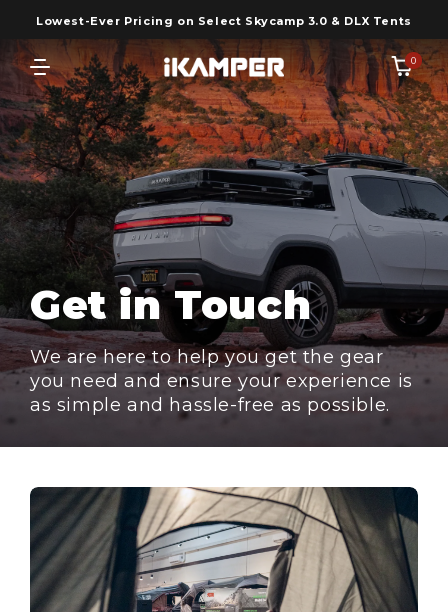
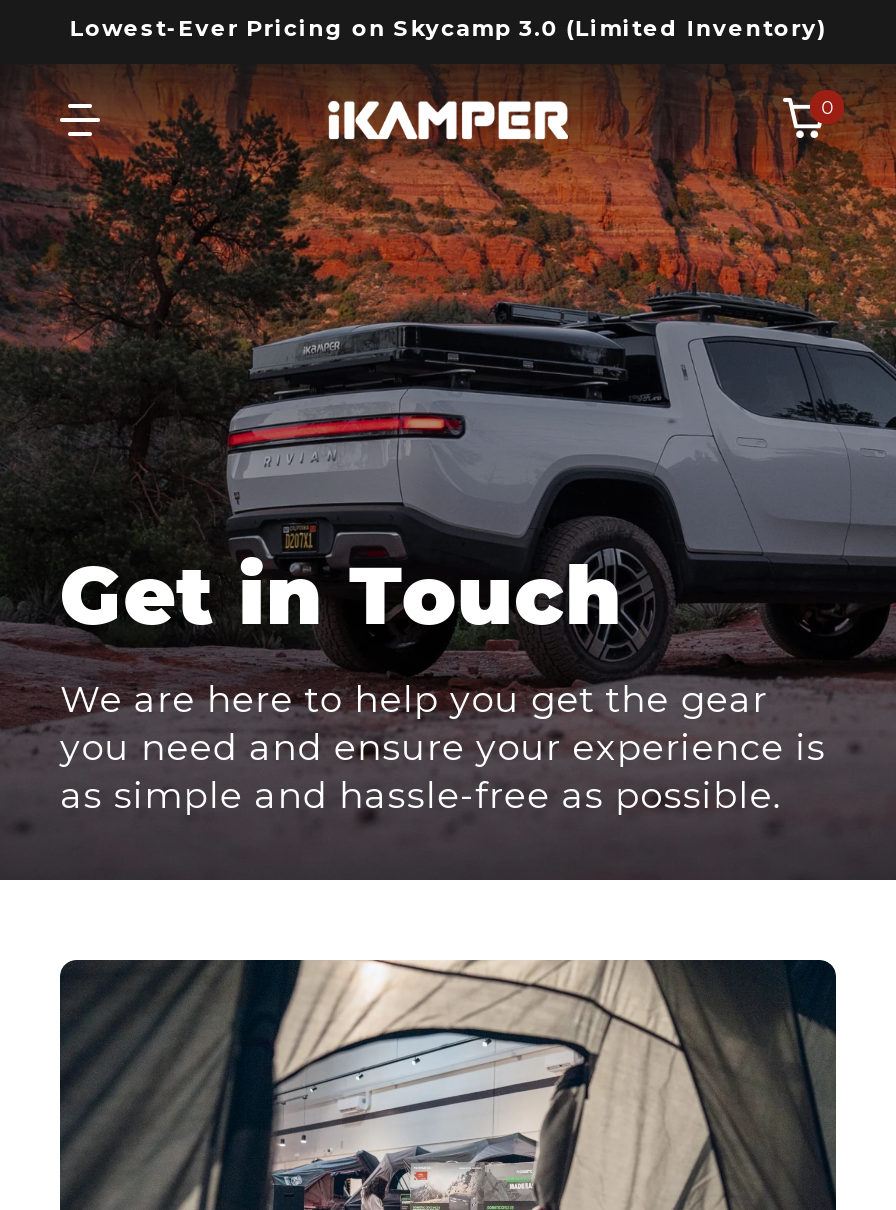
- Lowest-Ever Pricing on Select Skycamp 3.0 & DLX Tents
+ Lowest-Ever Pricing on Skycamp 3.0 (Limited Inventory)
